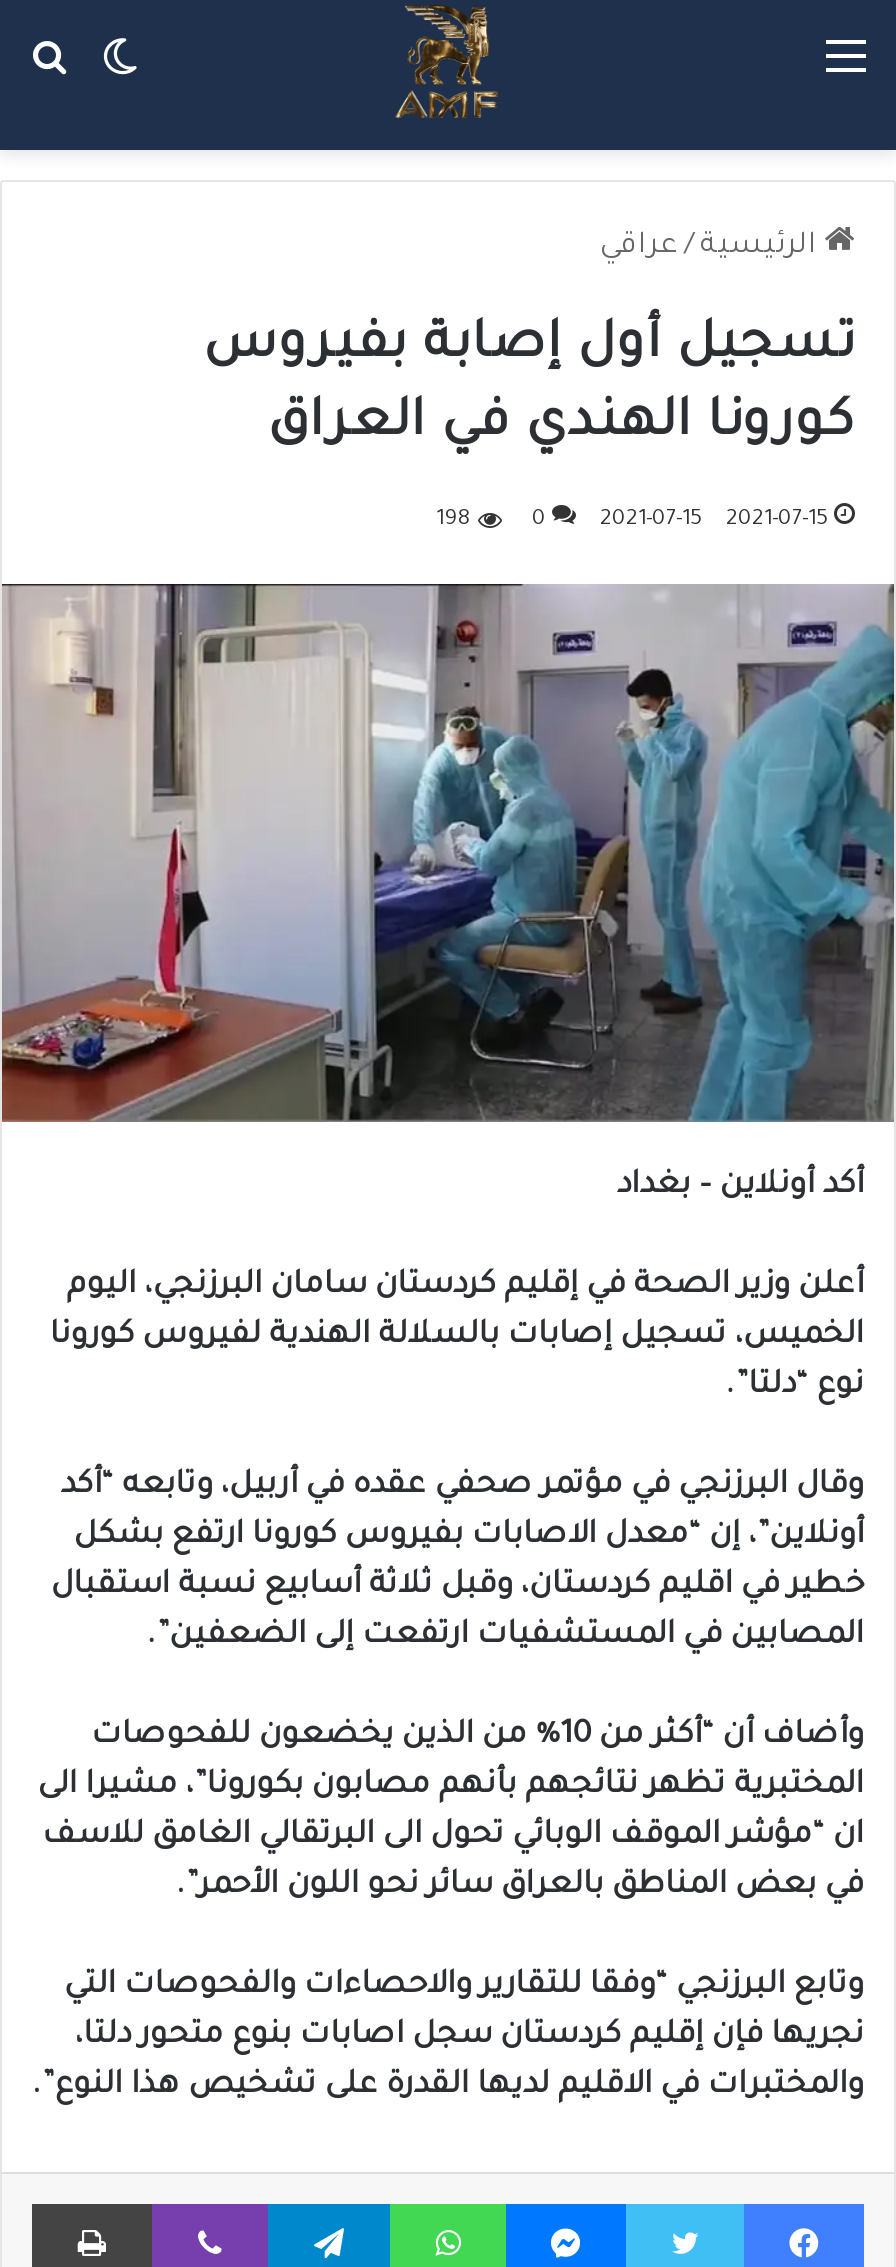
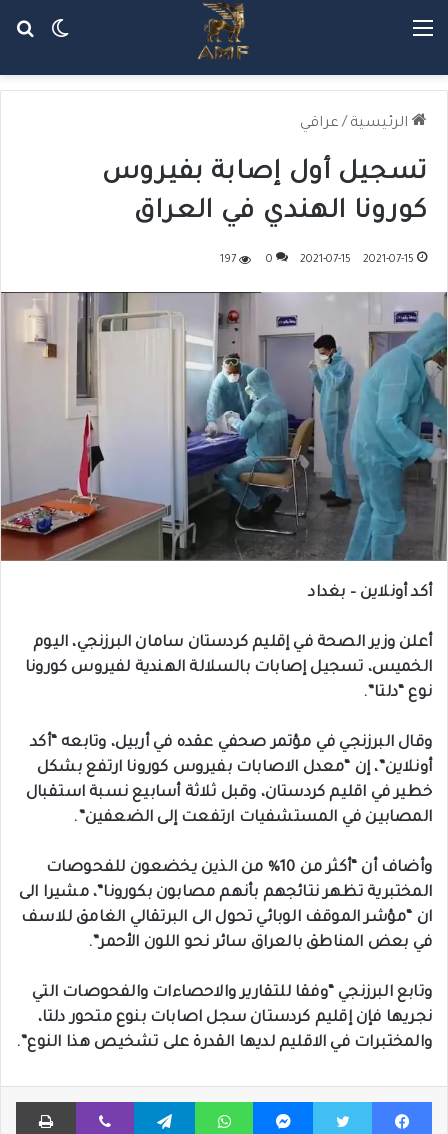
- 198
+ 197
